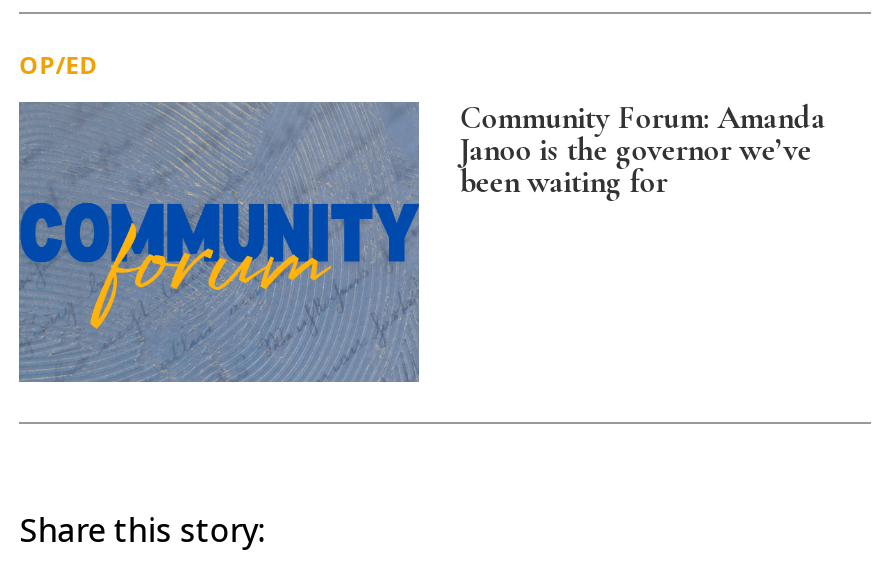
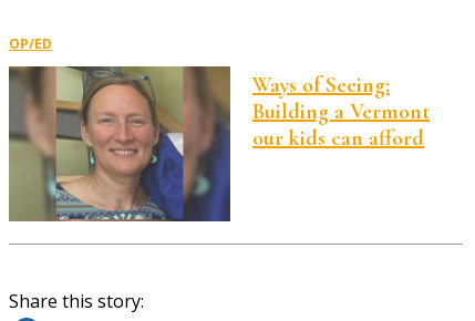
- [image]
- Community Forum: Amanda
- Janoo is the governor we’ve
- been waiting for
+ [image]
+ Ways of Seeing:
+ Building a Vermont
+ our kids can afford
